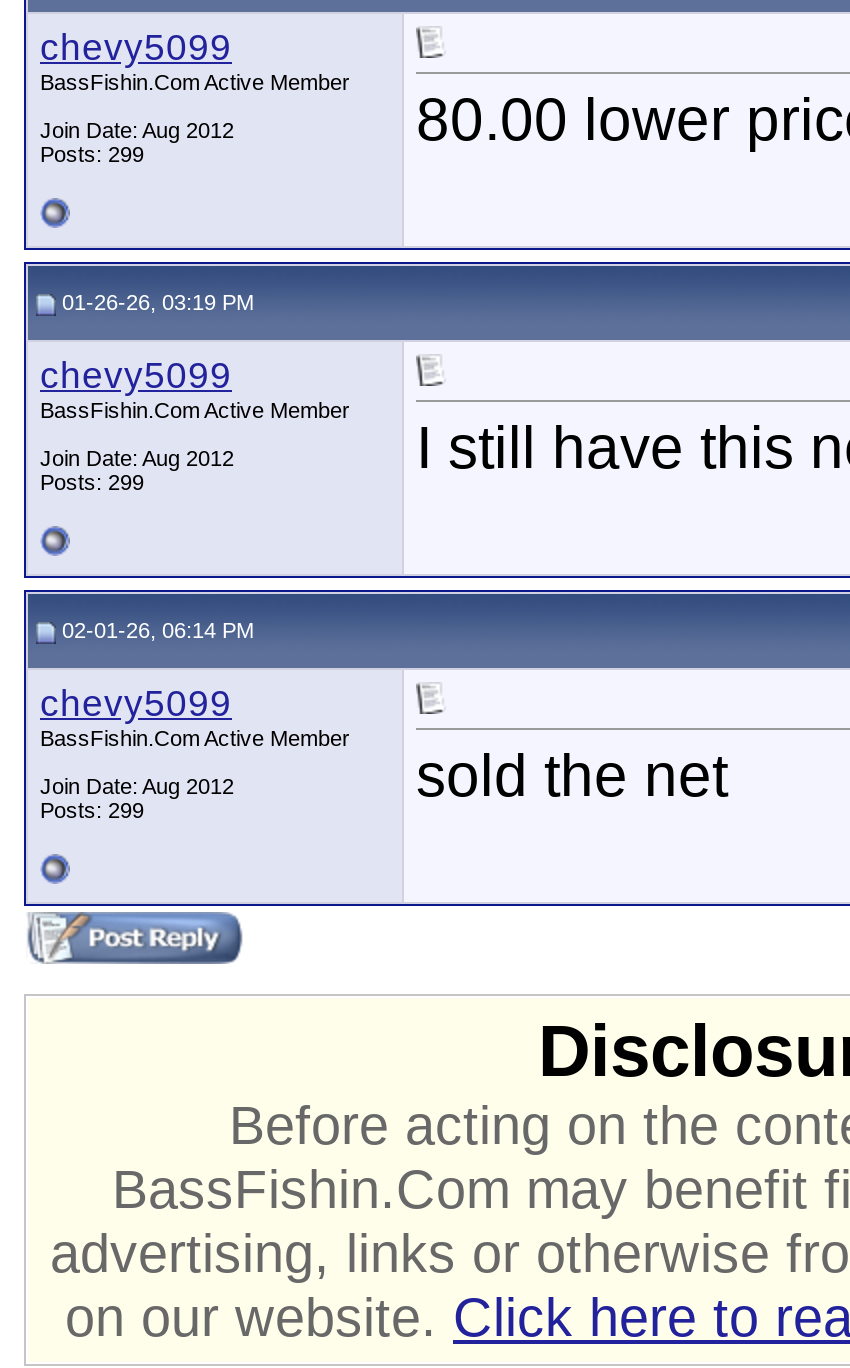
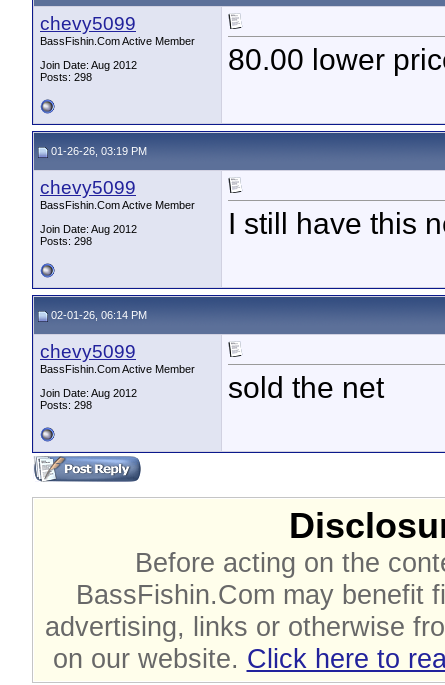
- Posts: 299
+ Posts: 298

- Posts: 299
+ Posts: 298

- Posts: 299
+ Posts: 298
